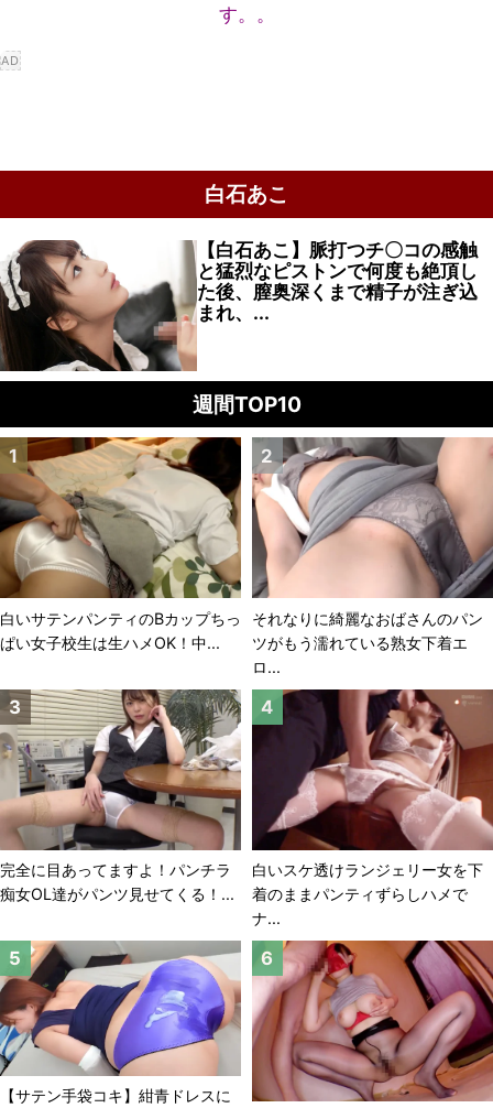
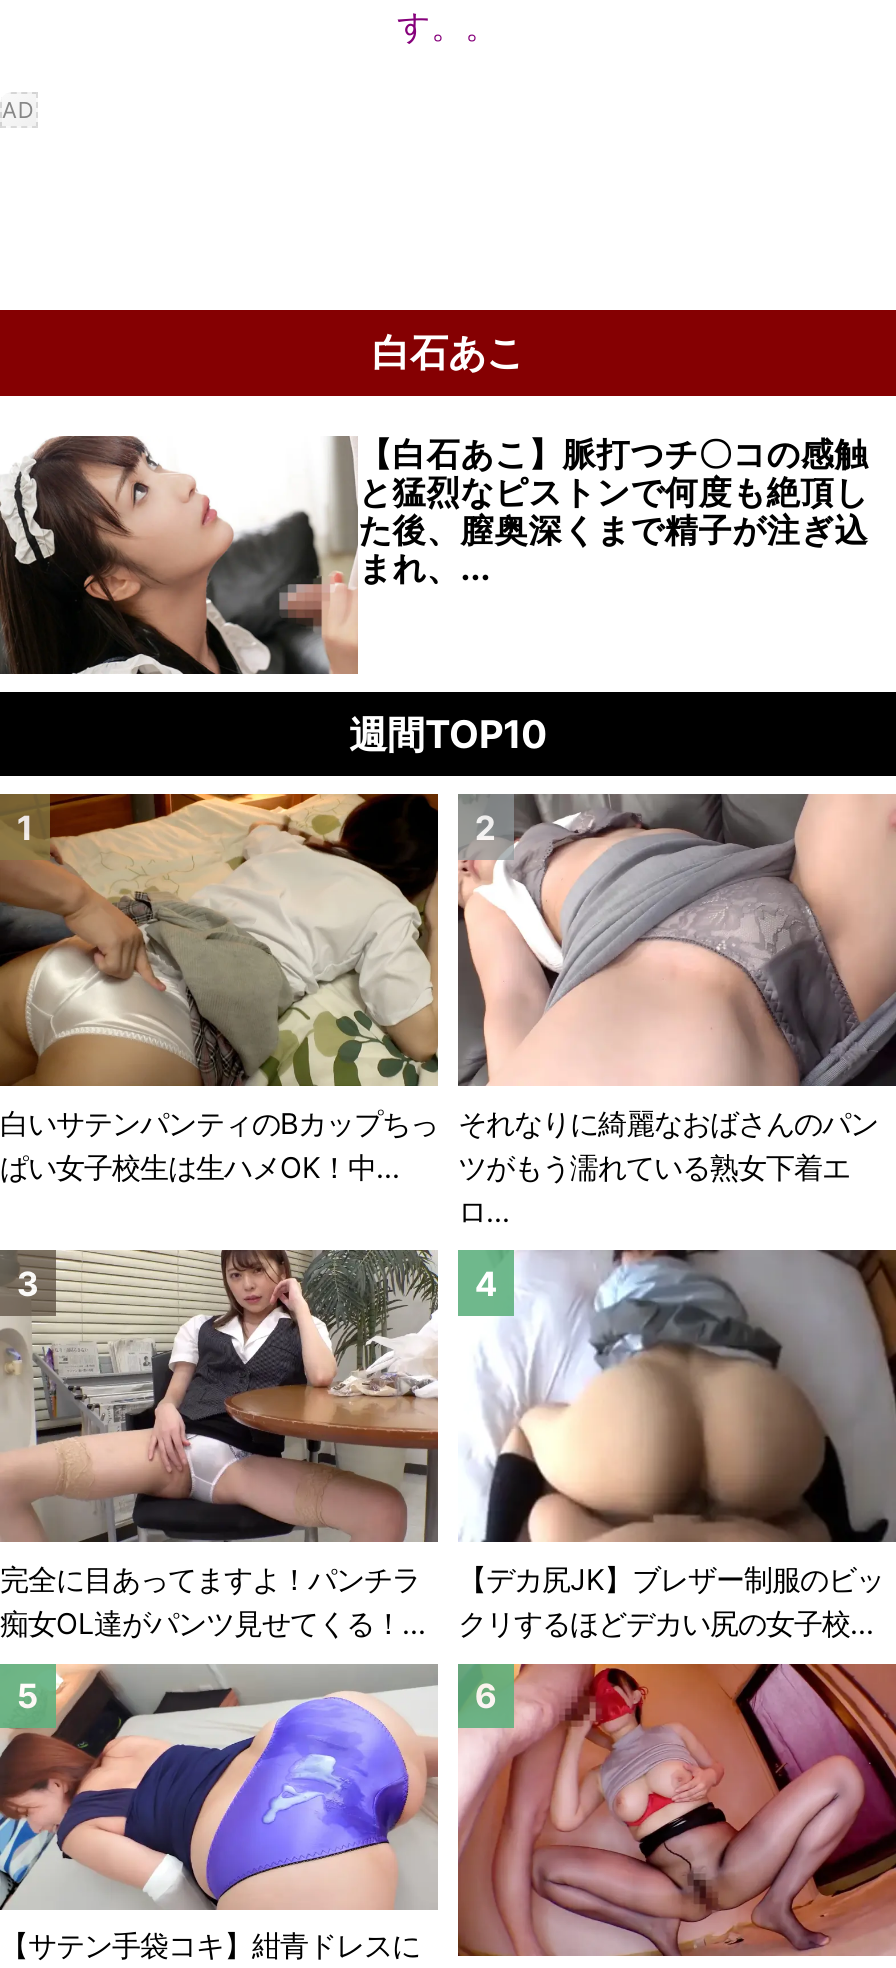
- [image]
- 白いスケ透けランジェリー女を下
- 着のままパンティずらしハメで
- ナ...
+ [image]
+ 【デカ尻JK】ブレザー制服のビッ
+ クリするほどデカい尻の女子校...
